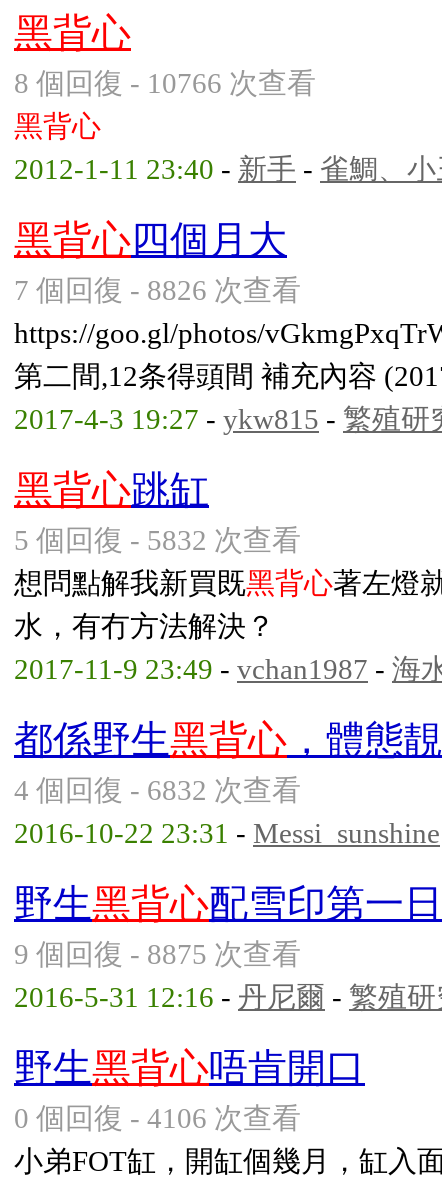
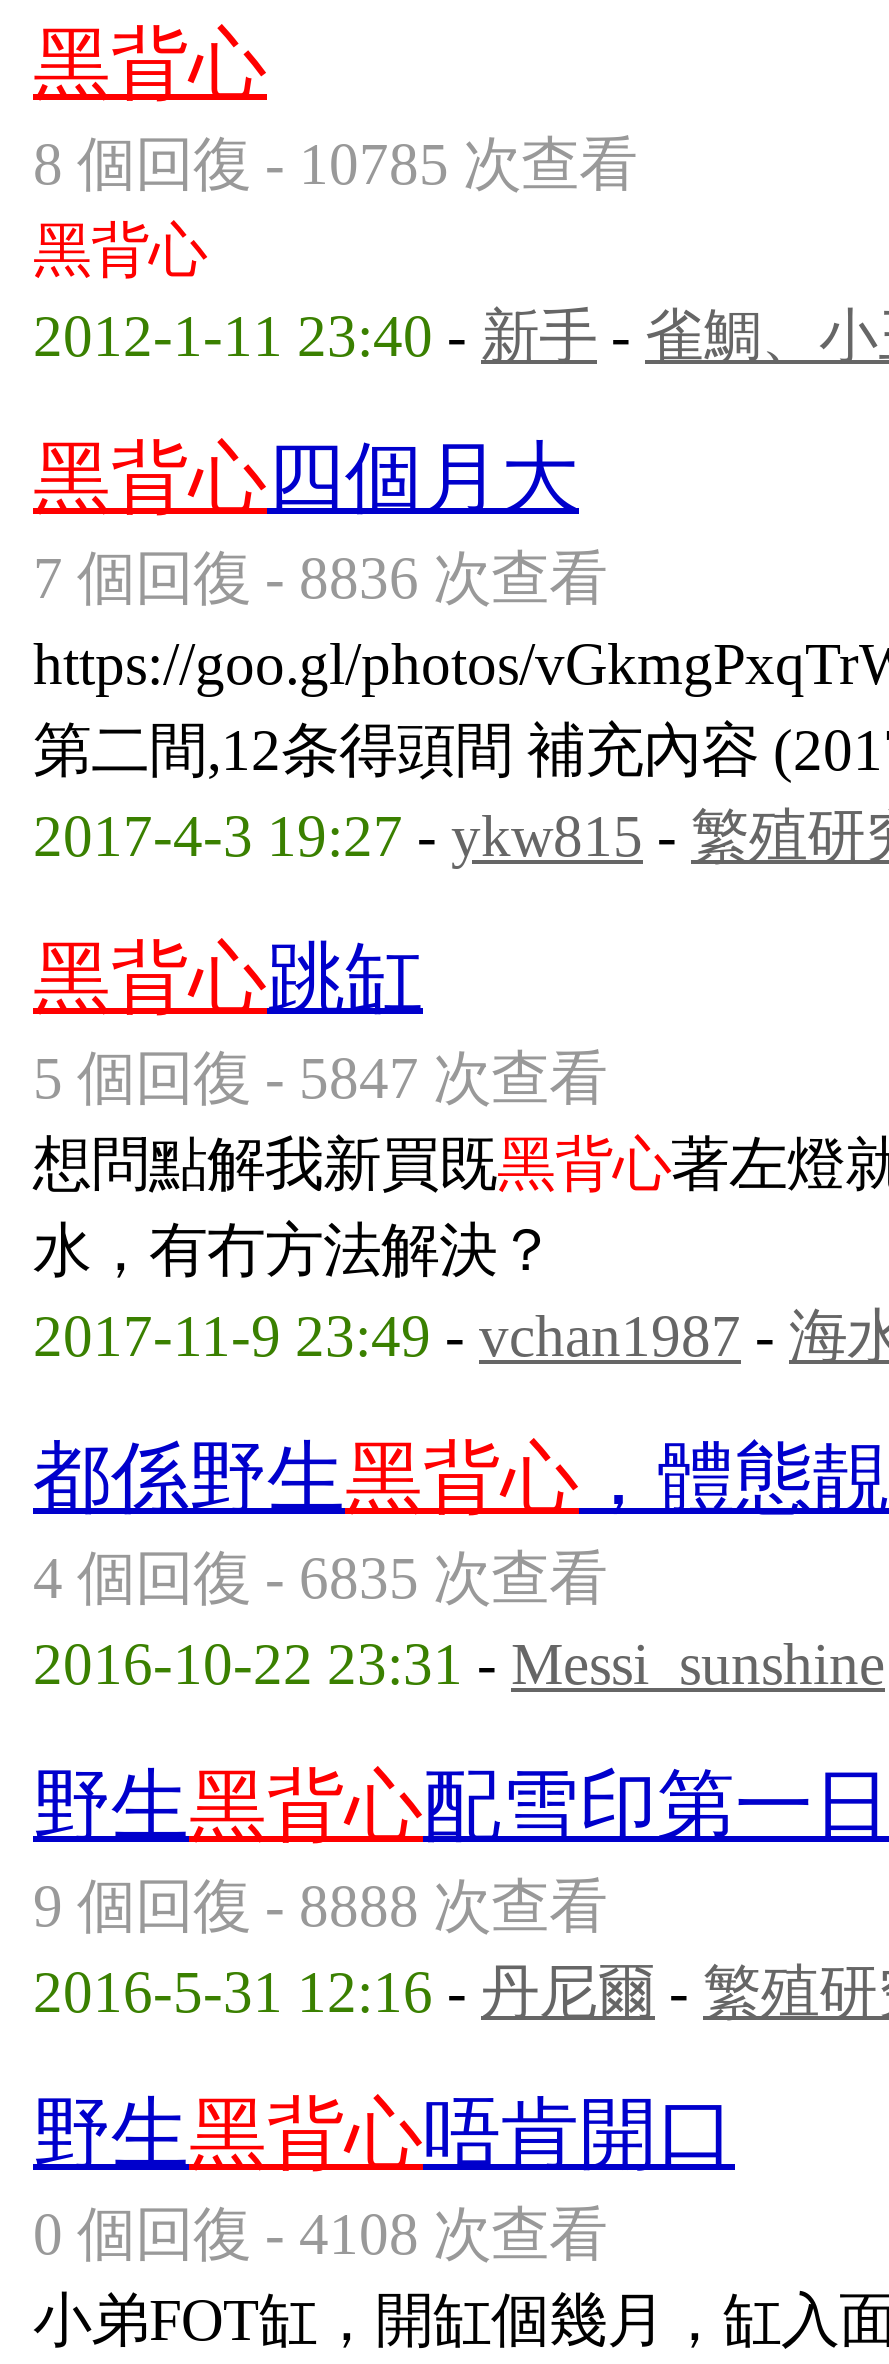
- 8 個回復 - 10766 次查看
+ 8 個回復 - 10785 次查看

- 7 個回復 - 8826 次查看
+ 7 個回復 - 8836 次查看

- 5 個回復 - 5832 次查看
+ 5 個回復 - 5847 次查看

- 4 個回復 - 6832 次查看
+ 4 個回復 - 6835 次查看

- 9 個回復 - 8875 次查看
+ 9 個回復 - 8888 次查看

- 0 個回復 - 4106 次查看
+ 0 個回復 - 4108 次查看
